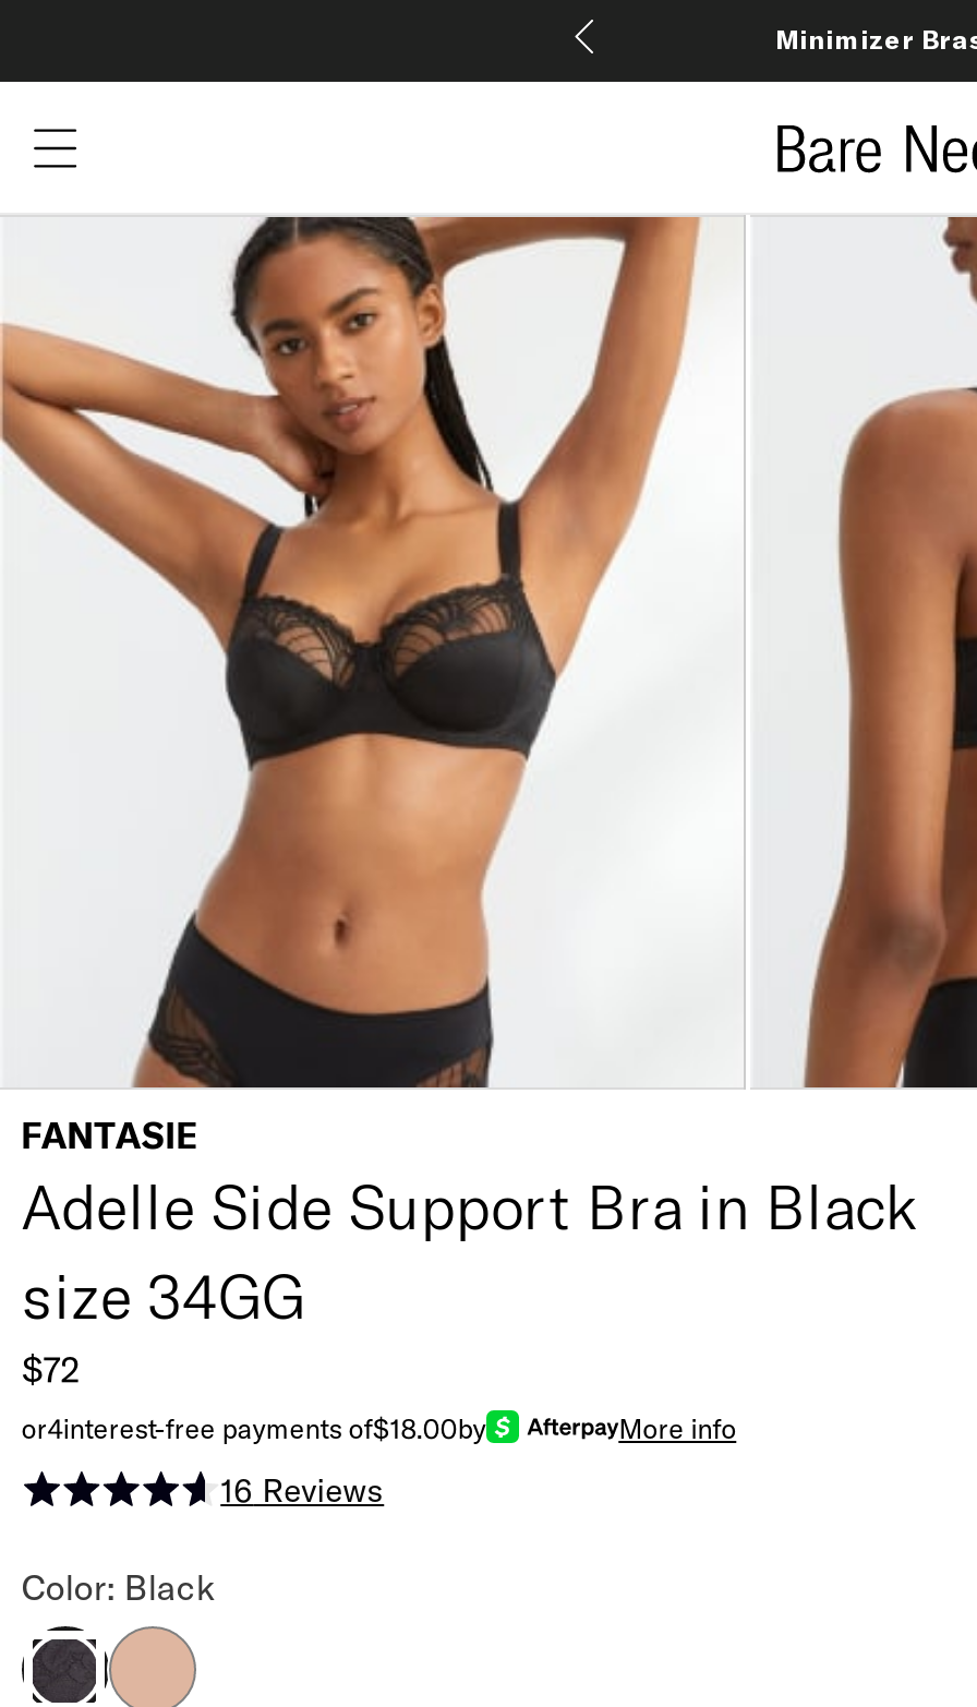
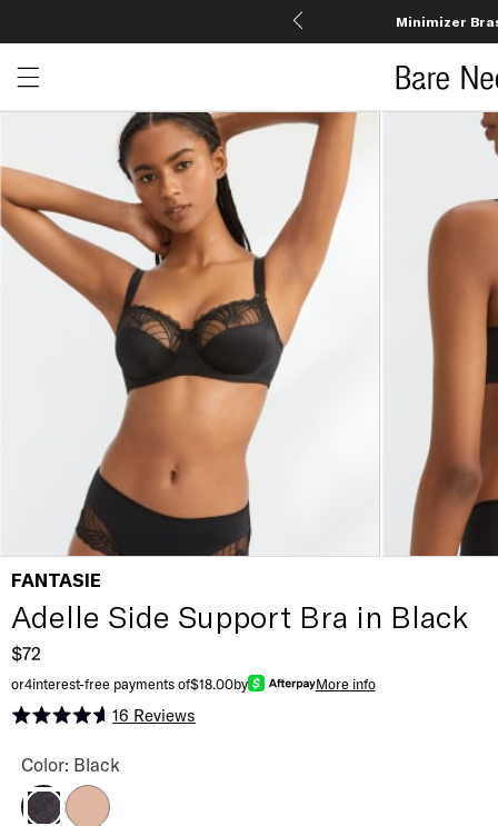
- size 34GG
